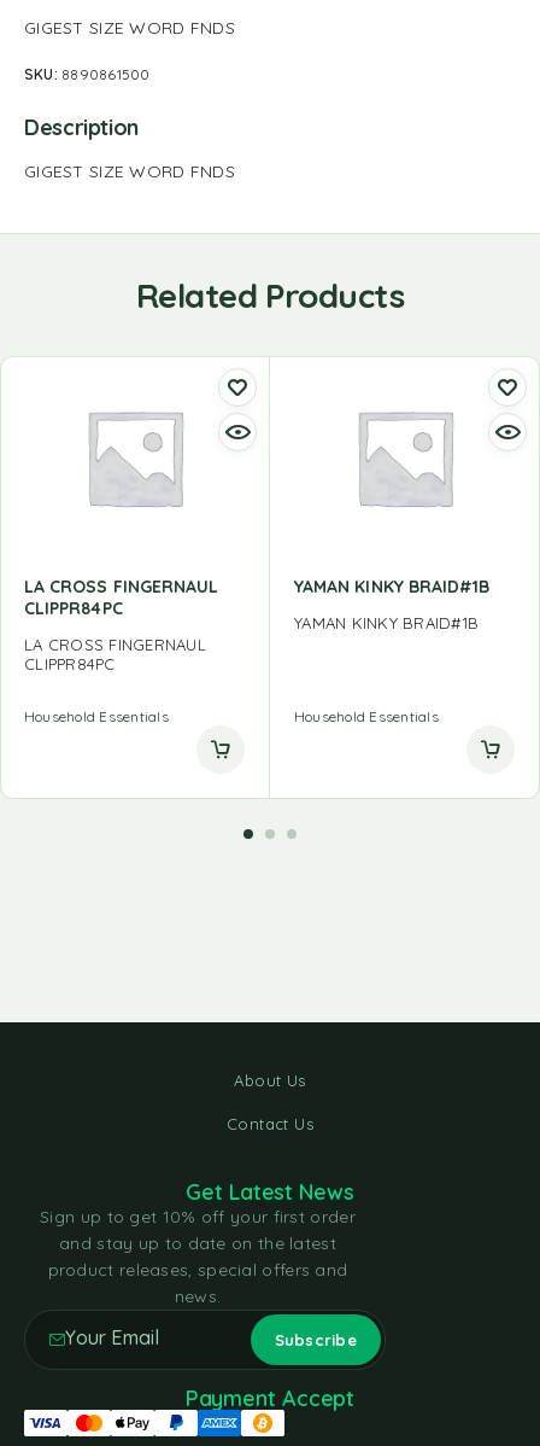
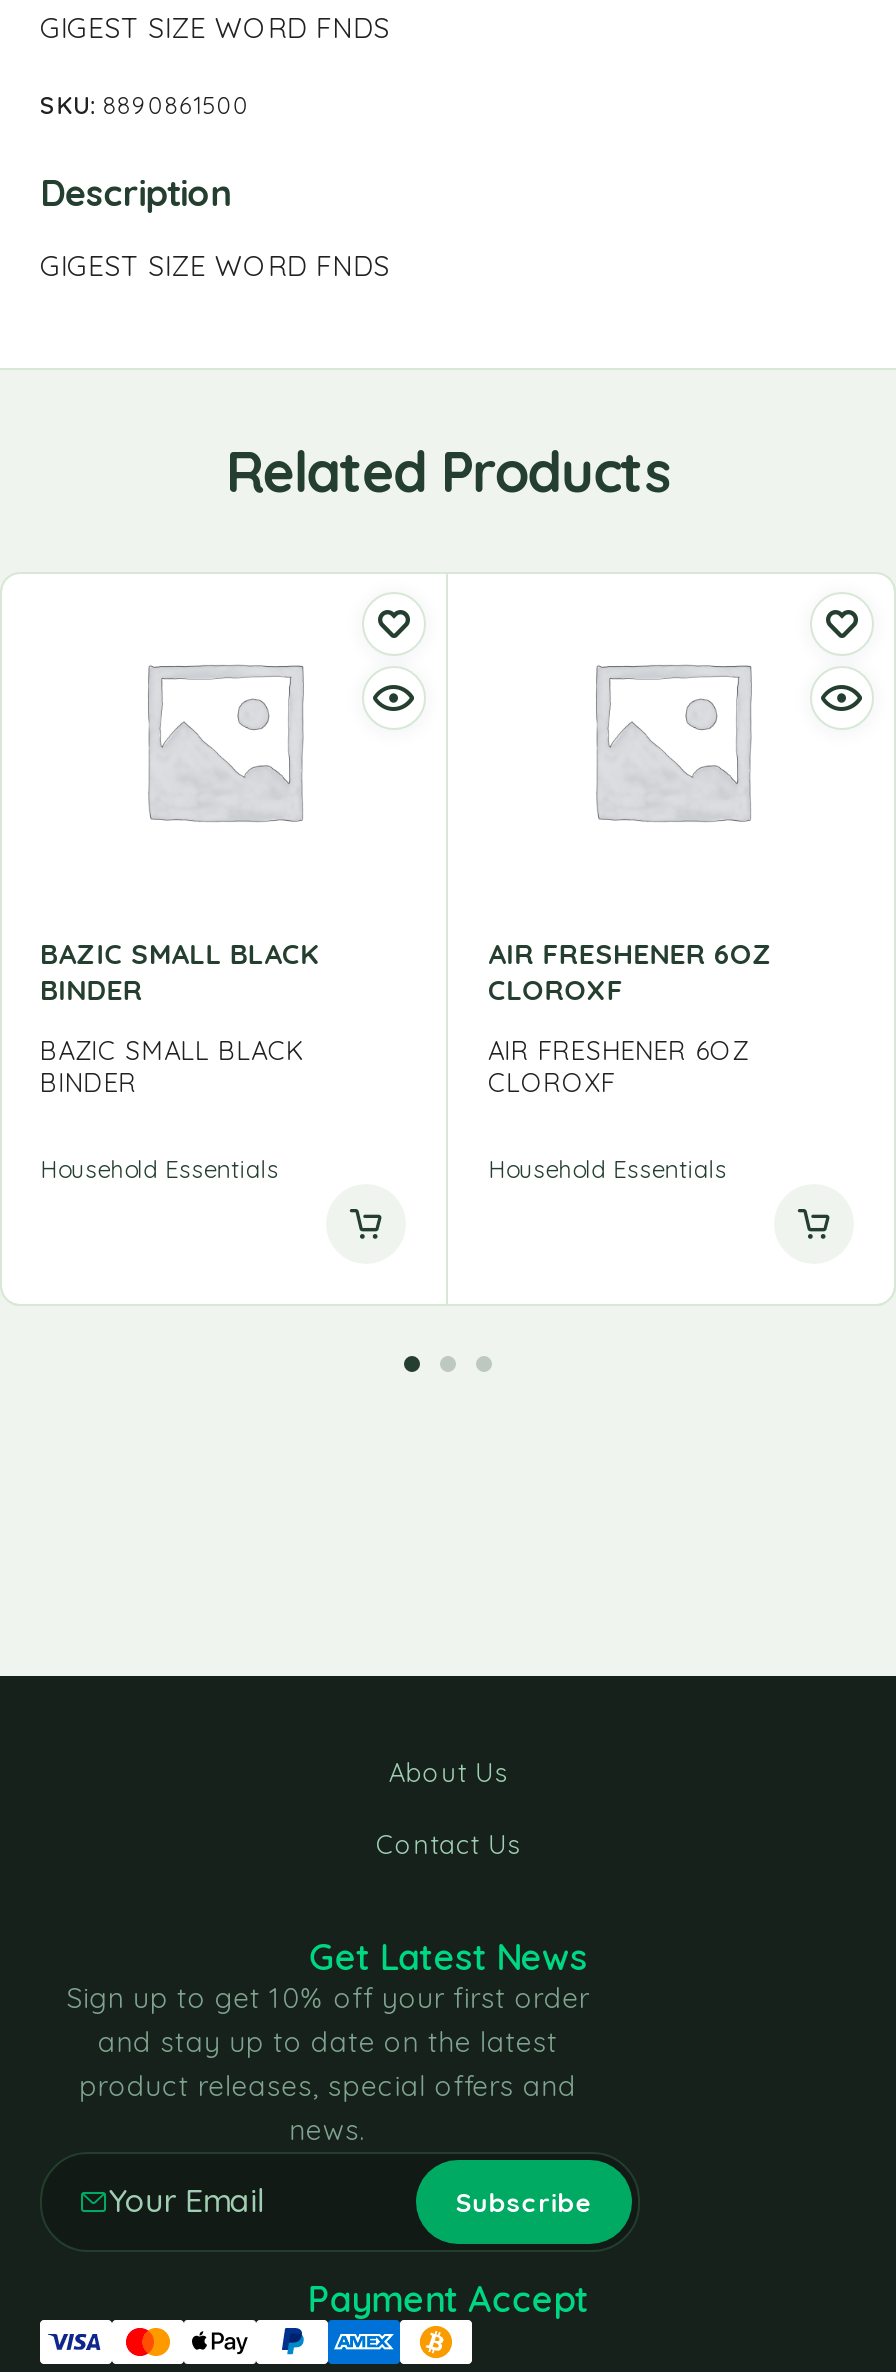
- LA CROSS FINGERNAUL
- CLIPPR84PC
+ BAZIC SMALL BLACK
+ BINDER

- YAMAN KINKY BRAID#1B
+ AIR FRESHENER 6OZ
+ CLOROXF

- YAMAN KINKY BRAID#1B
+ AIR FRESHENER 6OZ
+ CLOROXF

- LA CROSS FINGERNAUL
- CLIPPR84PC
+ BAZIC SMALL BLACK
+ BINDER
